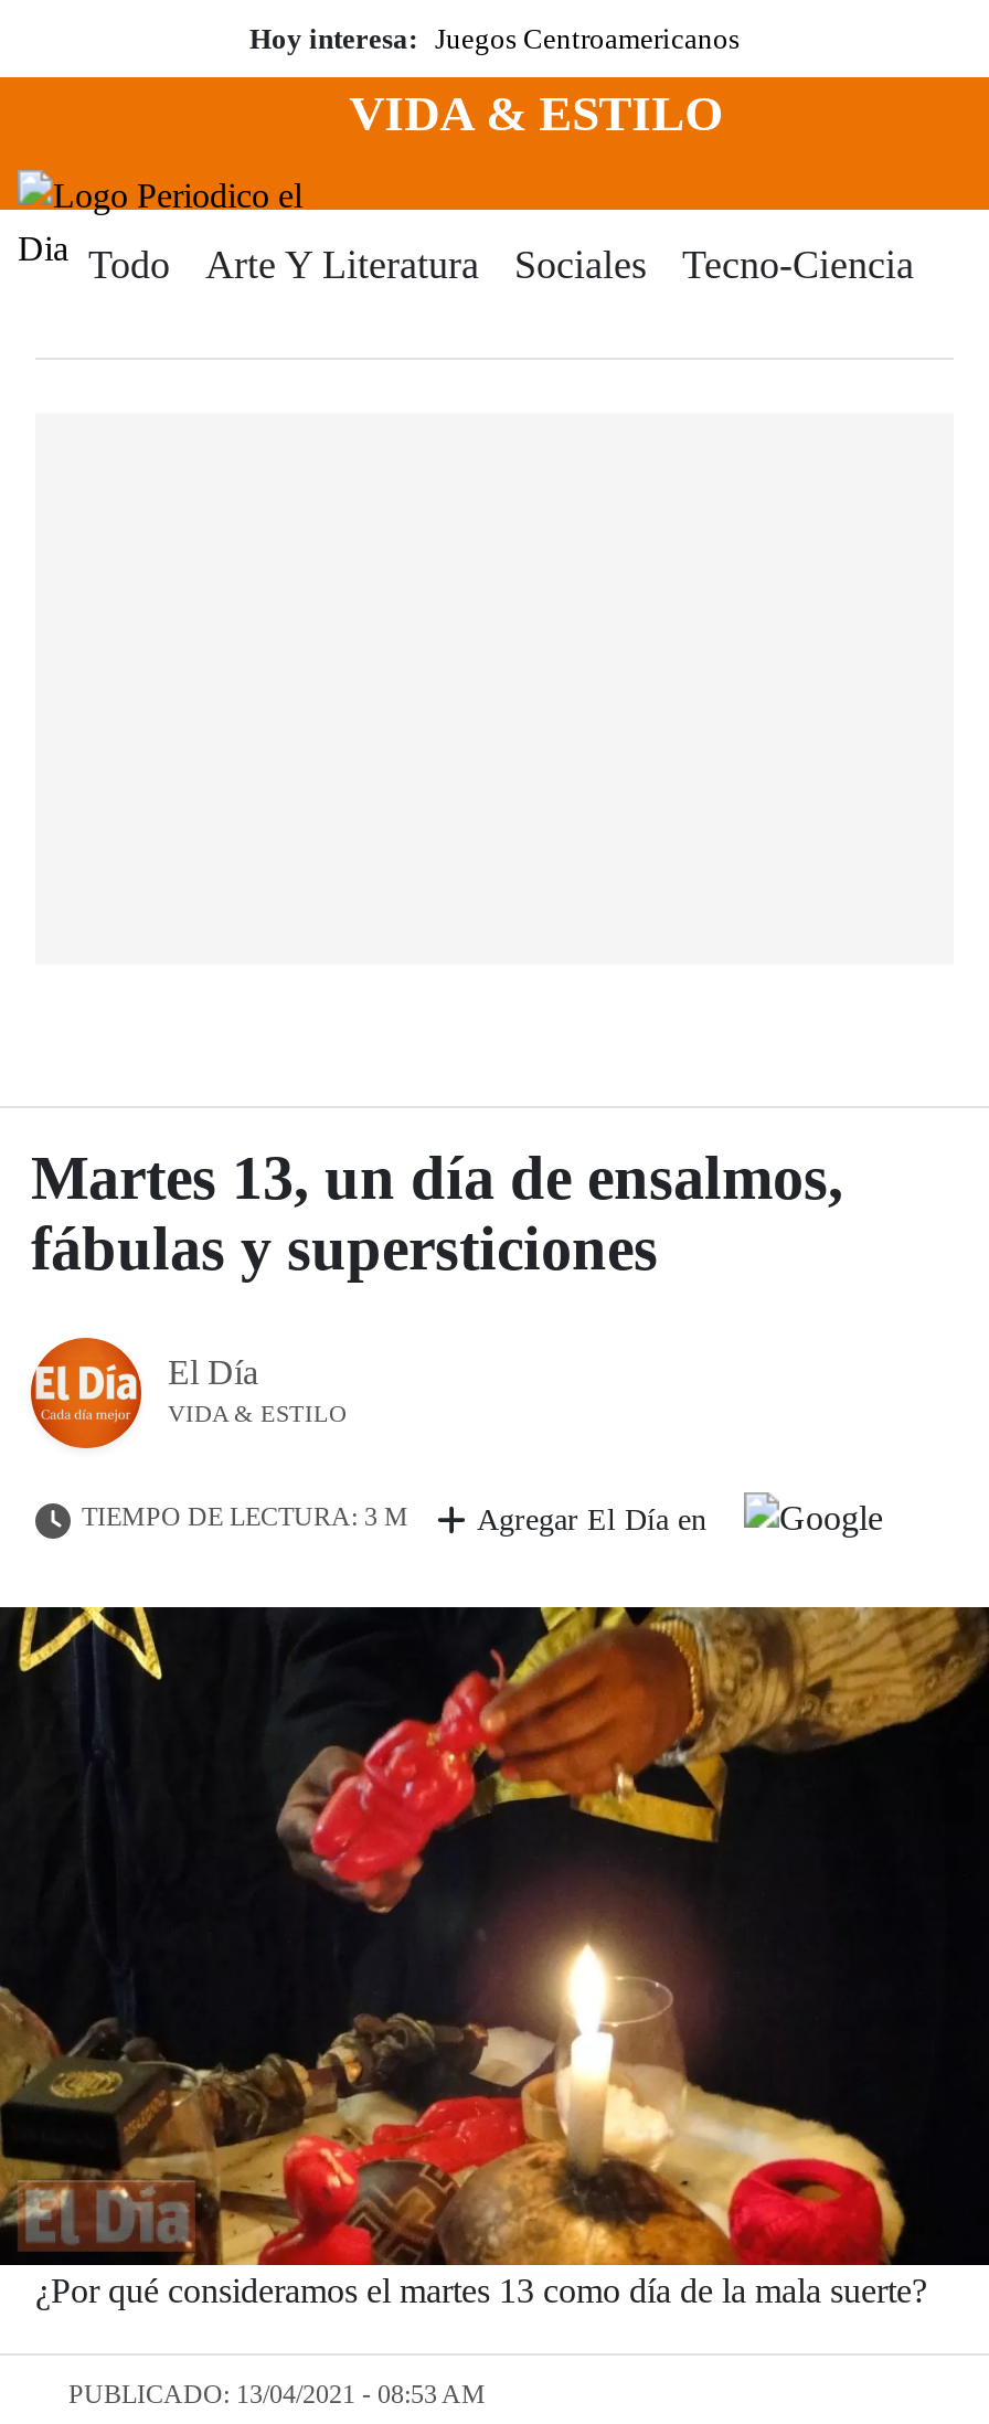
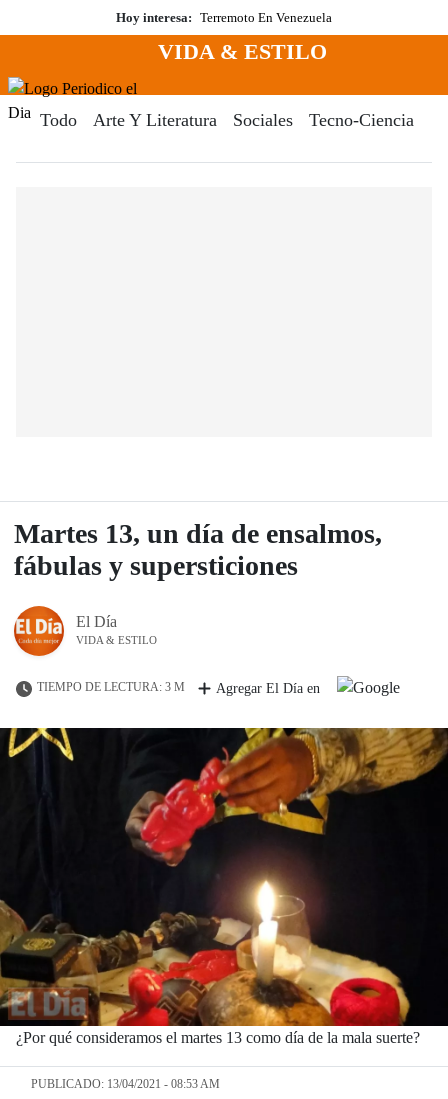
- Hoy interesa: Juegos Centroamericanos
+ Hoy interesa: Terremoto En Venezuela
